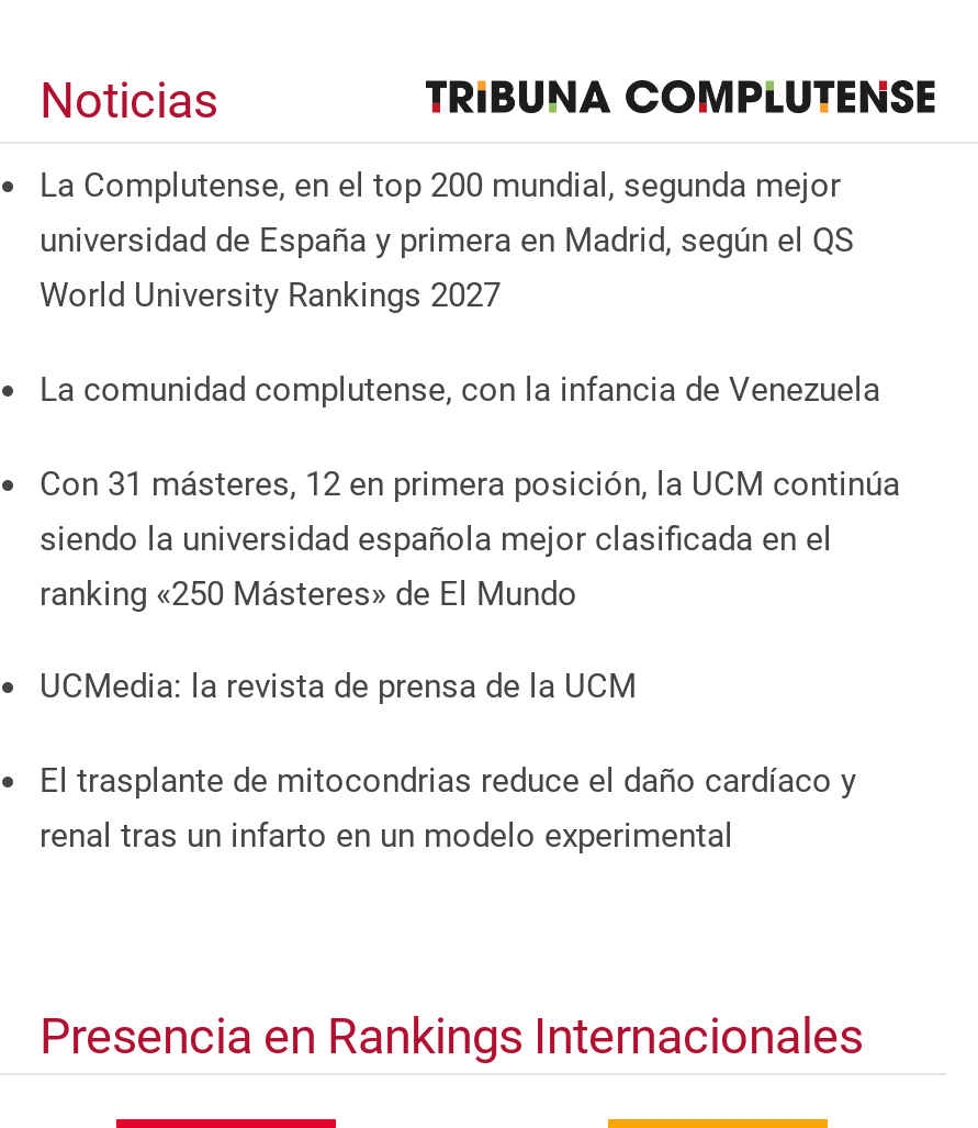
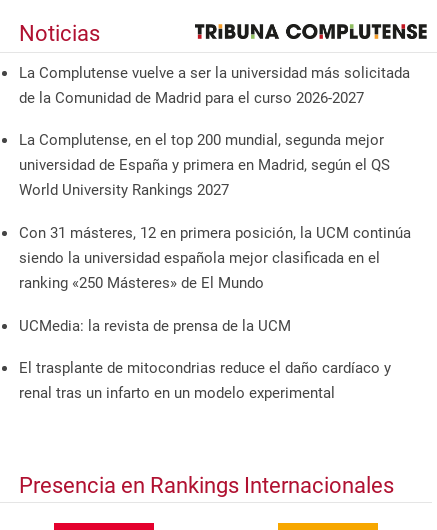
+ La Complutense vuelve a ser la universidad más solicitada
+ de la Comunidad de Madrid para el curso 2026-2027

moved down: La Complutense, en el top 200 mundial, segunda mejor | universidad de España y primera en Madrid, según el QS | World University Rankings 2027

- La comunidad complutense, con la infancia de Venezuela
